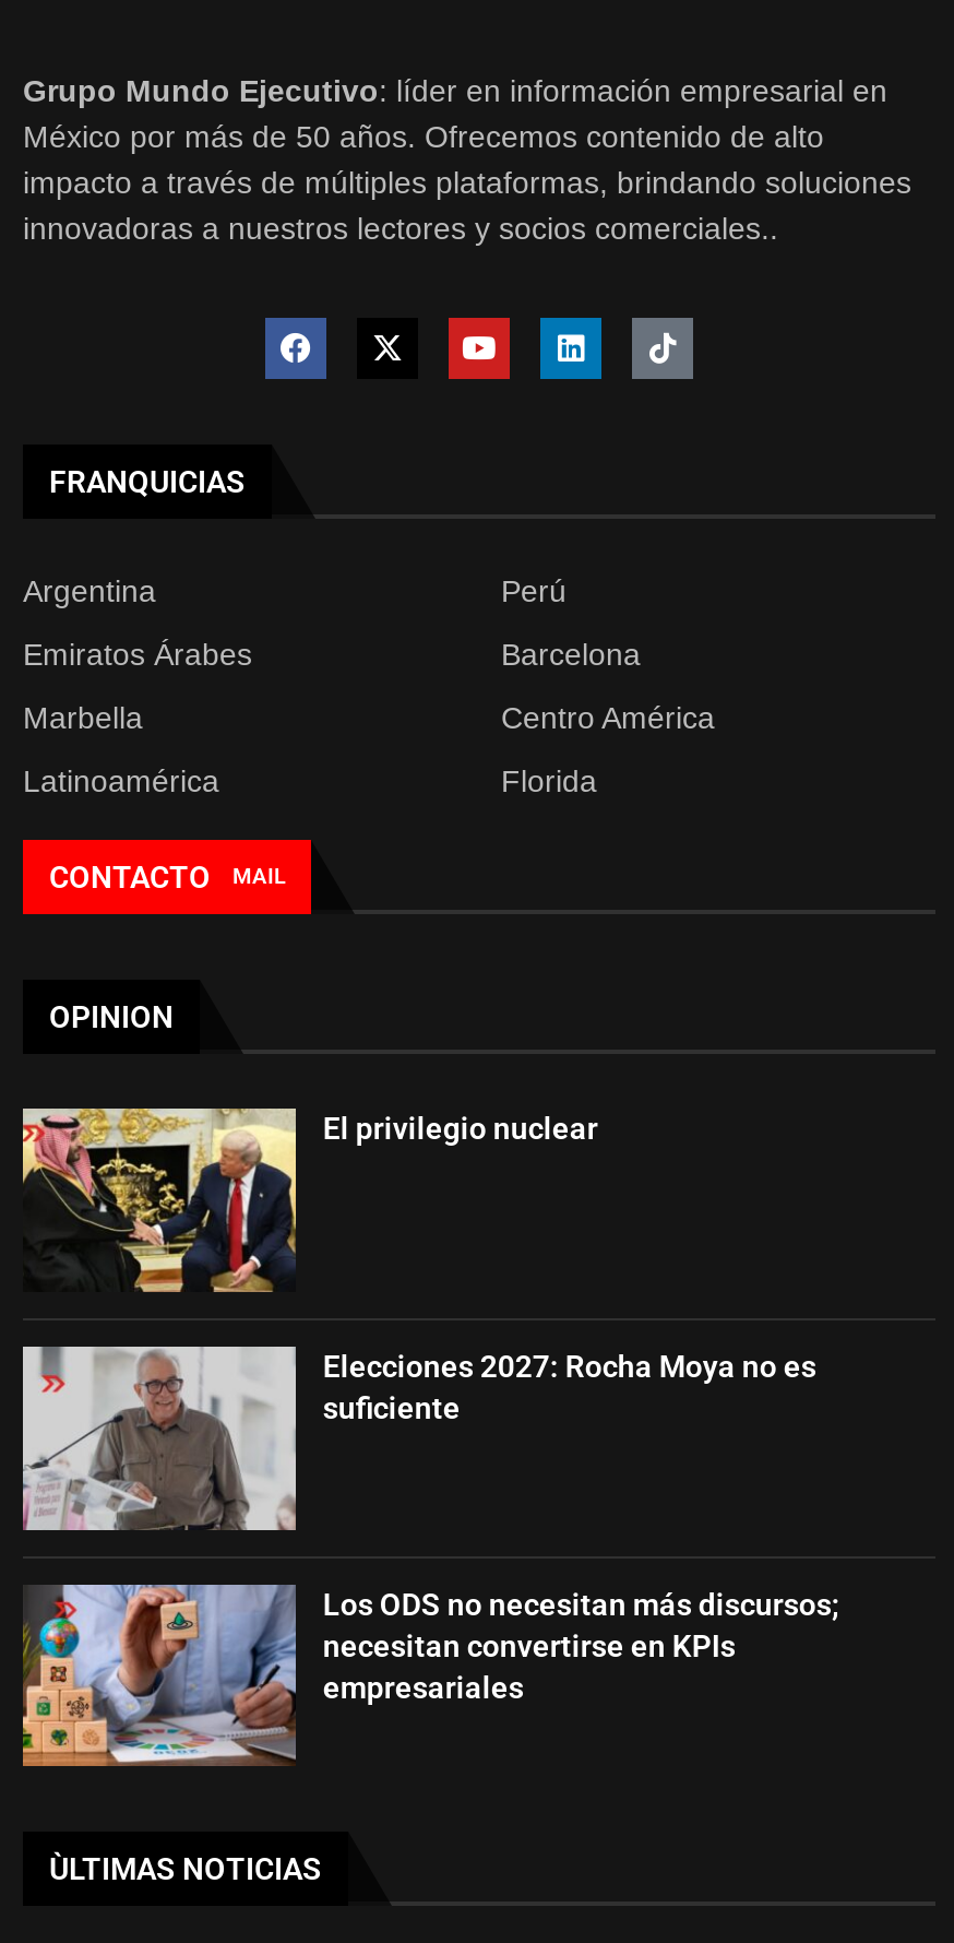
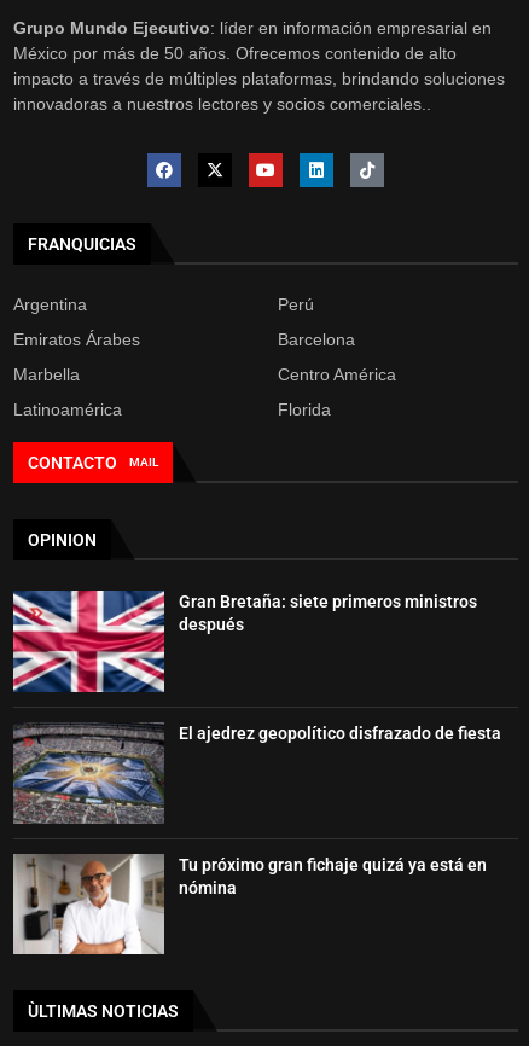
- [image]
- El privilegio nuclear
+ [image]
+ Gran Bretaña: siete primeros ministros
+ después

- [image]
- Elecciones 2027: Rocha Moya no es
- suficiente
+ [image]
+ El ajedrez geopolítico disfrazado de fiesta

- [image]
- Los ODS no necesitan más discursos;
- necesitan convertirse en KPIs
- empresariales
+ [image]
+ Tu próximo gran fichaje quizá ya está en
+ nómina
